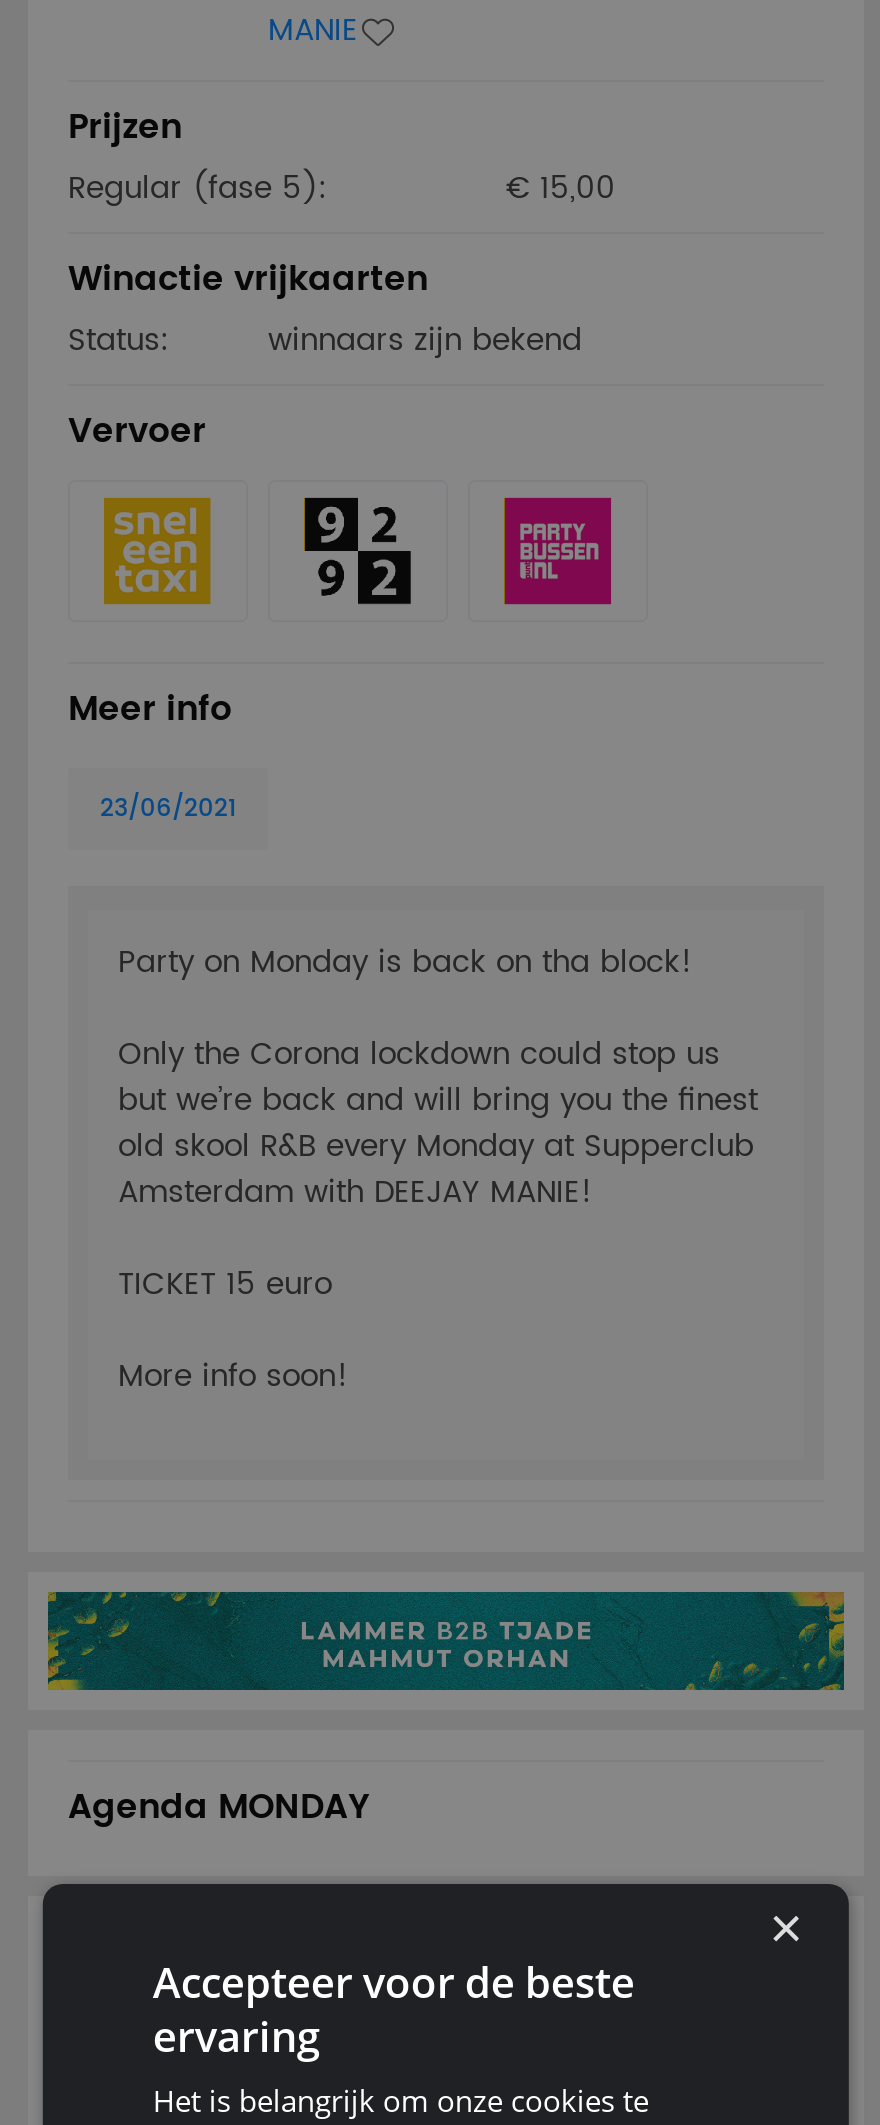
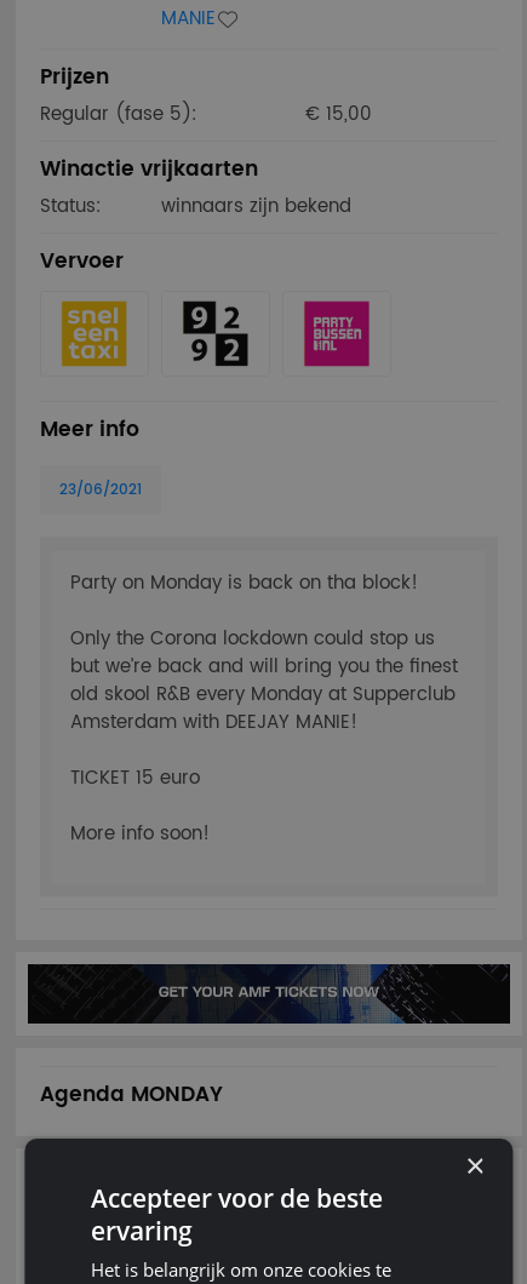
- [image]
+ [image]
